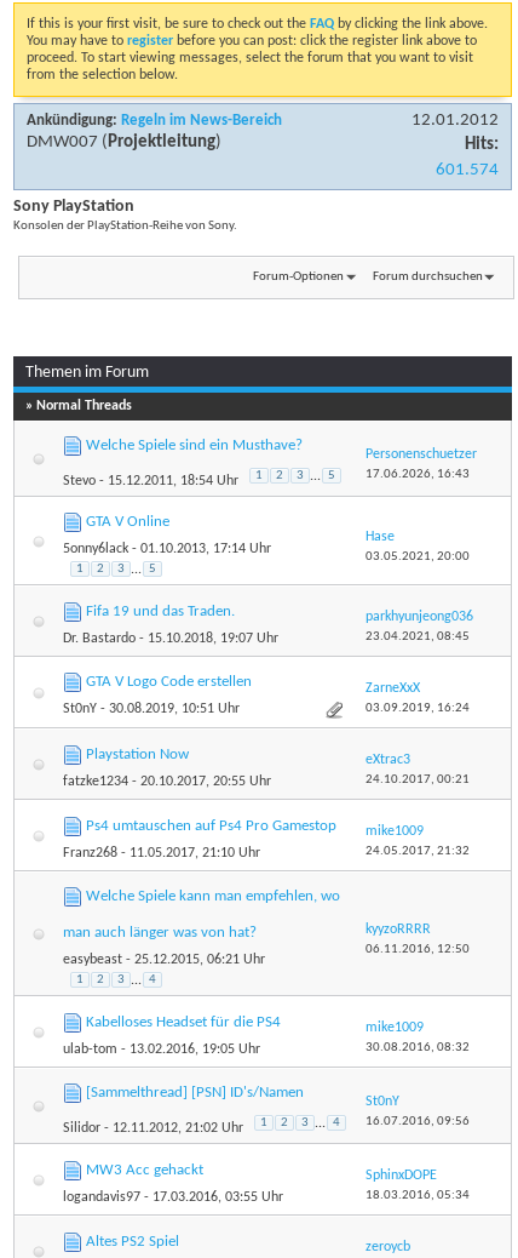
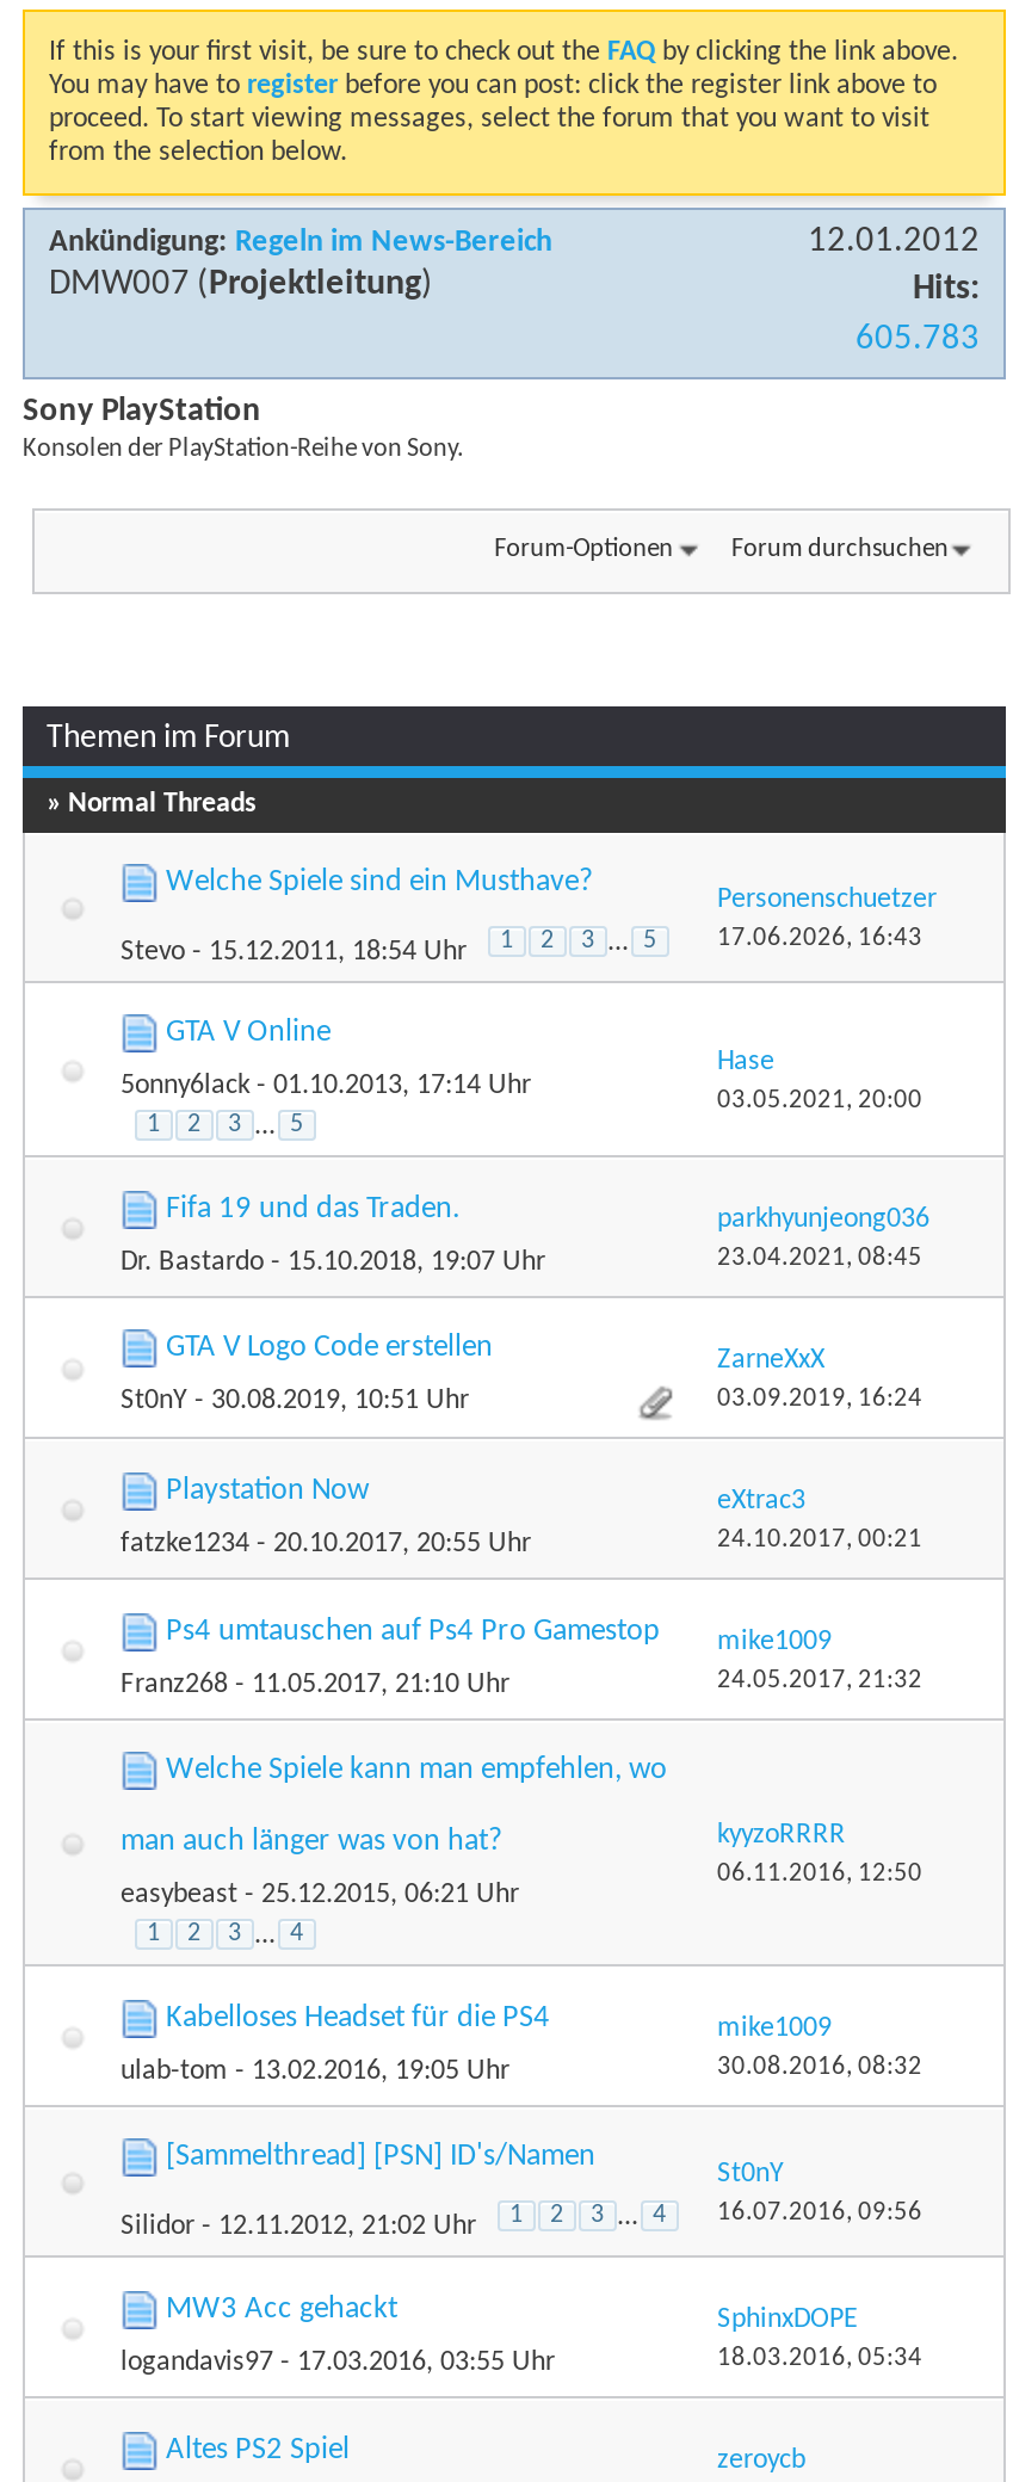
- 601.574
+ 605.783
